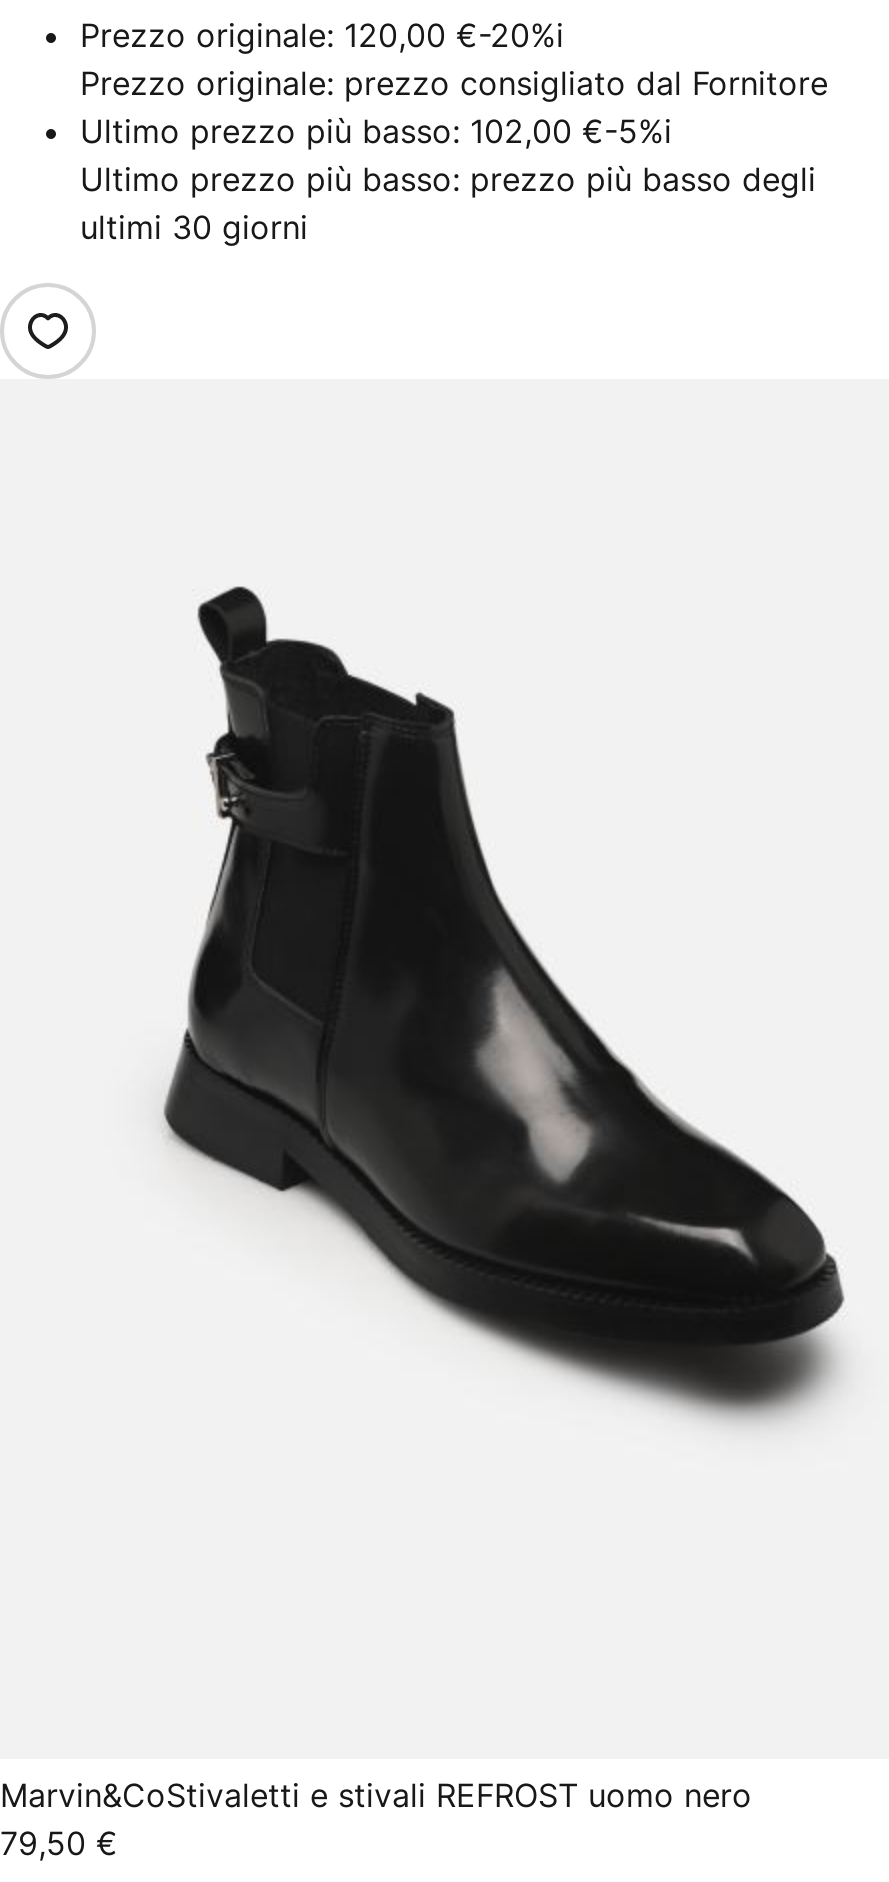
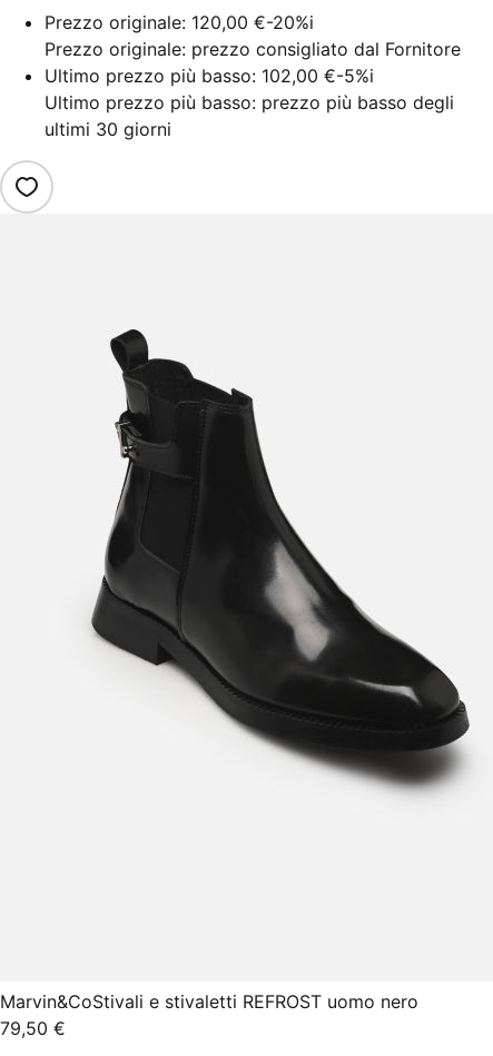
- Marvin&CoStivaletti e stivali REFROST uomo nero
+ Marvin&CoStivali e stivaletti REFROST uomo nero
